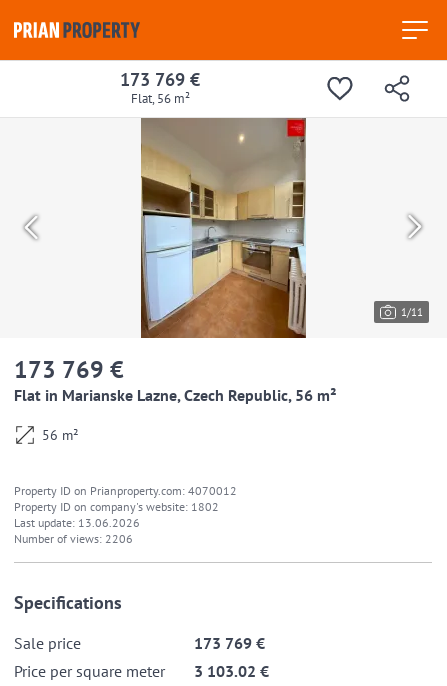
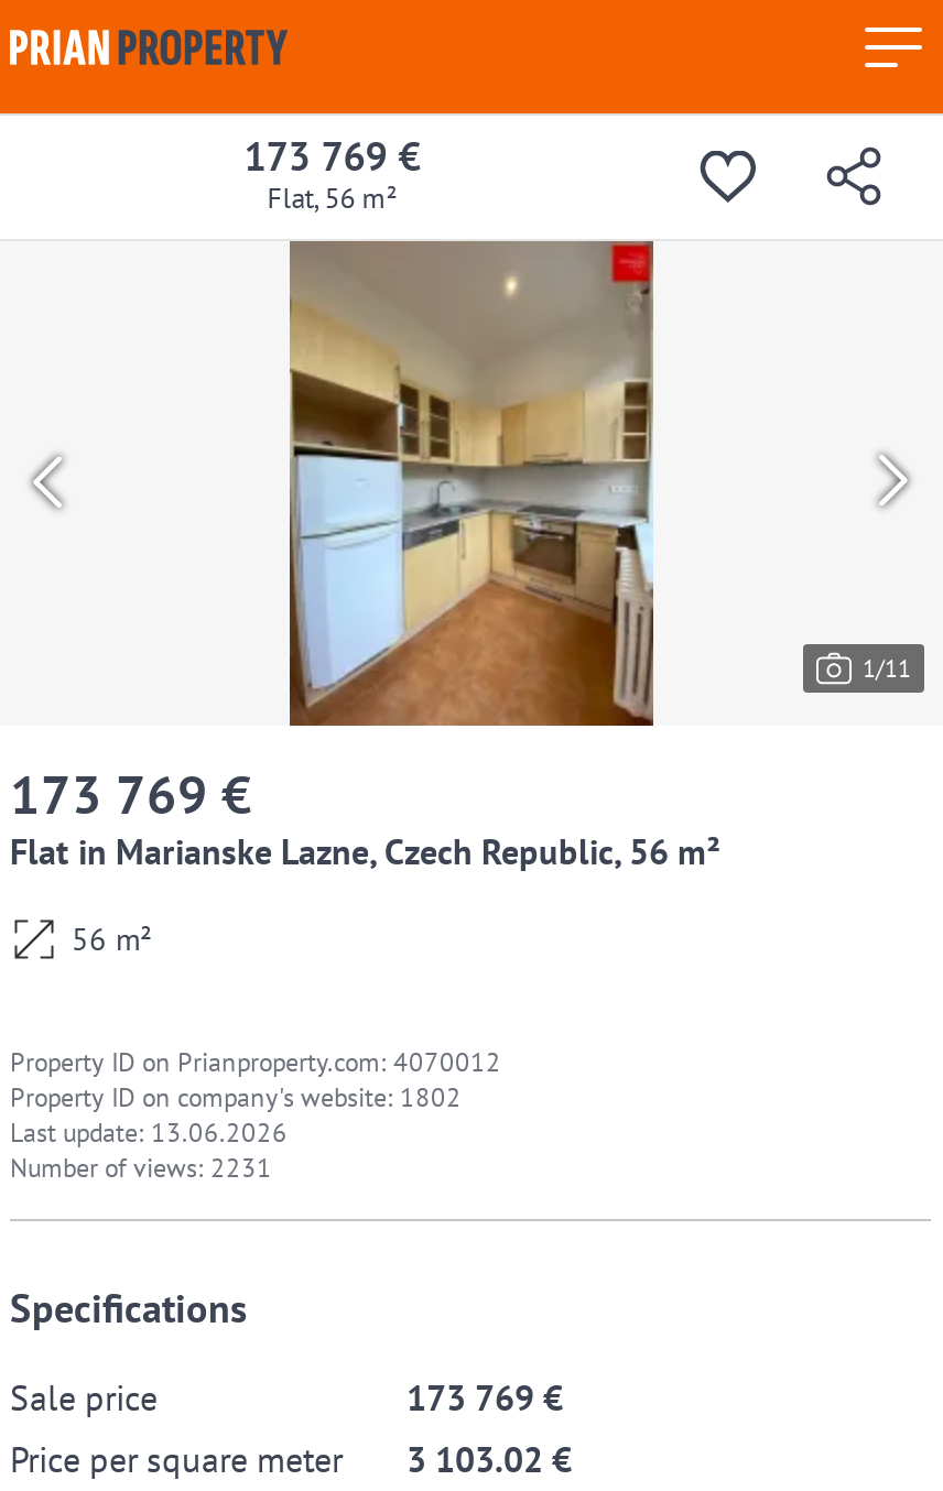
- Number of views: 2206
+ Number of views: 2231
